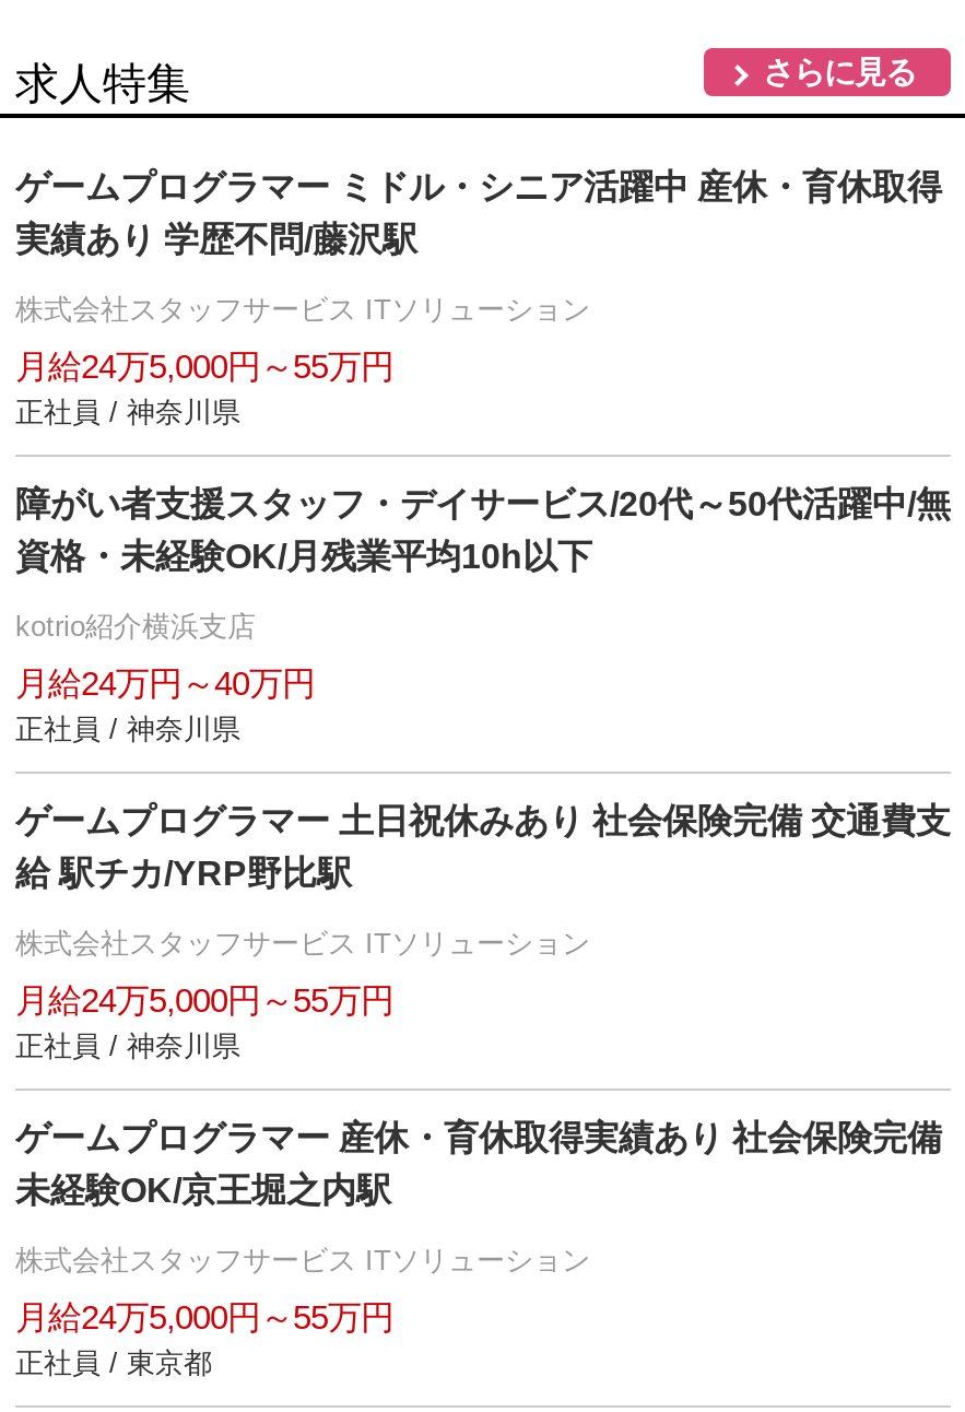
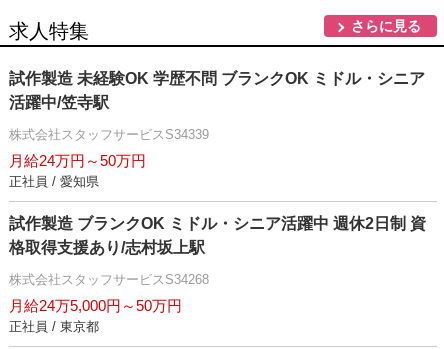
- ゲームプログラマー ミドル・シニア活躍中 産休・育休取得
- 実績あり 学歴不問/藤沢駅
- 株式会社スタッフサービス ITソリューション
- 月給24万5,000円～55万円
- 正社員 / 神奈川県
- 障がい者支援スタッフ・デイサービス/20代～50代活躍中/無
- 資格・未経験OK/月残業平均10h以下
- kotrio紹介横浜支店
- 月給24万円～40万円
- 正社員 / 神奈川県
- ゲームプログラマー 土日祝休みあり 社会保険完備 交通費支
- 給 駅チカ/YRP野比駅
- 株式会社スタッフサービス ITソリューション
- 月給24万5,000円～55万円
- 正社員 / 神奈川県
- ゲームプログラマー 産休・育休取得実績あり 社会保険完備
- 未経験OK/京王堀之内駅
- 株式会社スタッフサービス ITソリューション
- 月給24万5,000円～55万円
+ 試作製造 未経験OK 学歴不問 ブランクOK ミドル・シニア
+ 活躍中/笠寺駅
+ 株式会社スタッフサービスS34339
+ 月給24万円～50万円
+ 正社員 / 愛知県
+ 試作製造 ブランクOK ミドル・シニア活躍中 週休2日制 資
+ 格取得支援あり/志村坂上駅
+ 株式会社スタッフサービスS34268
+ 月給24万5,000円～50万円
